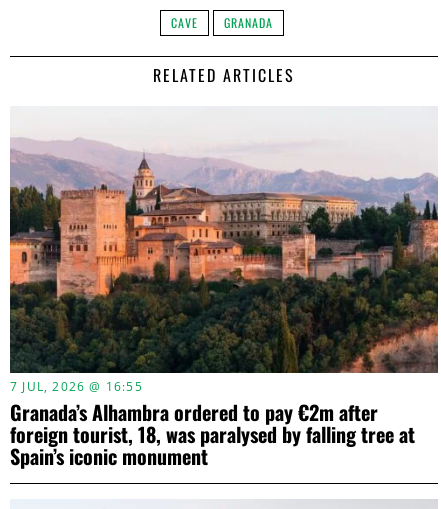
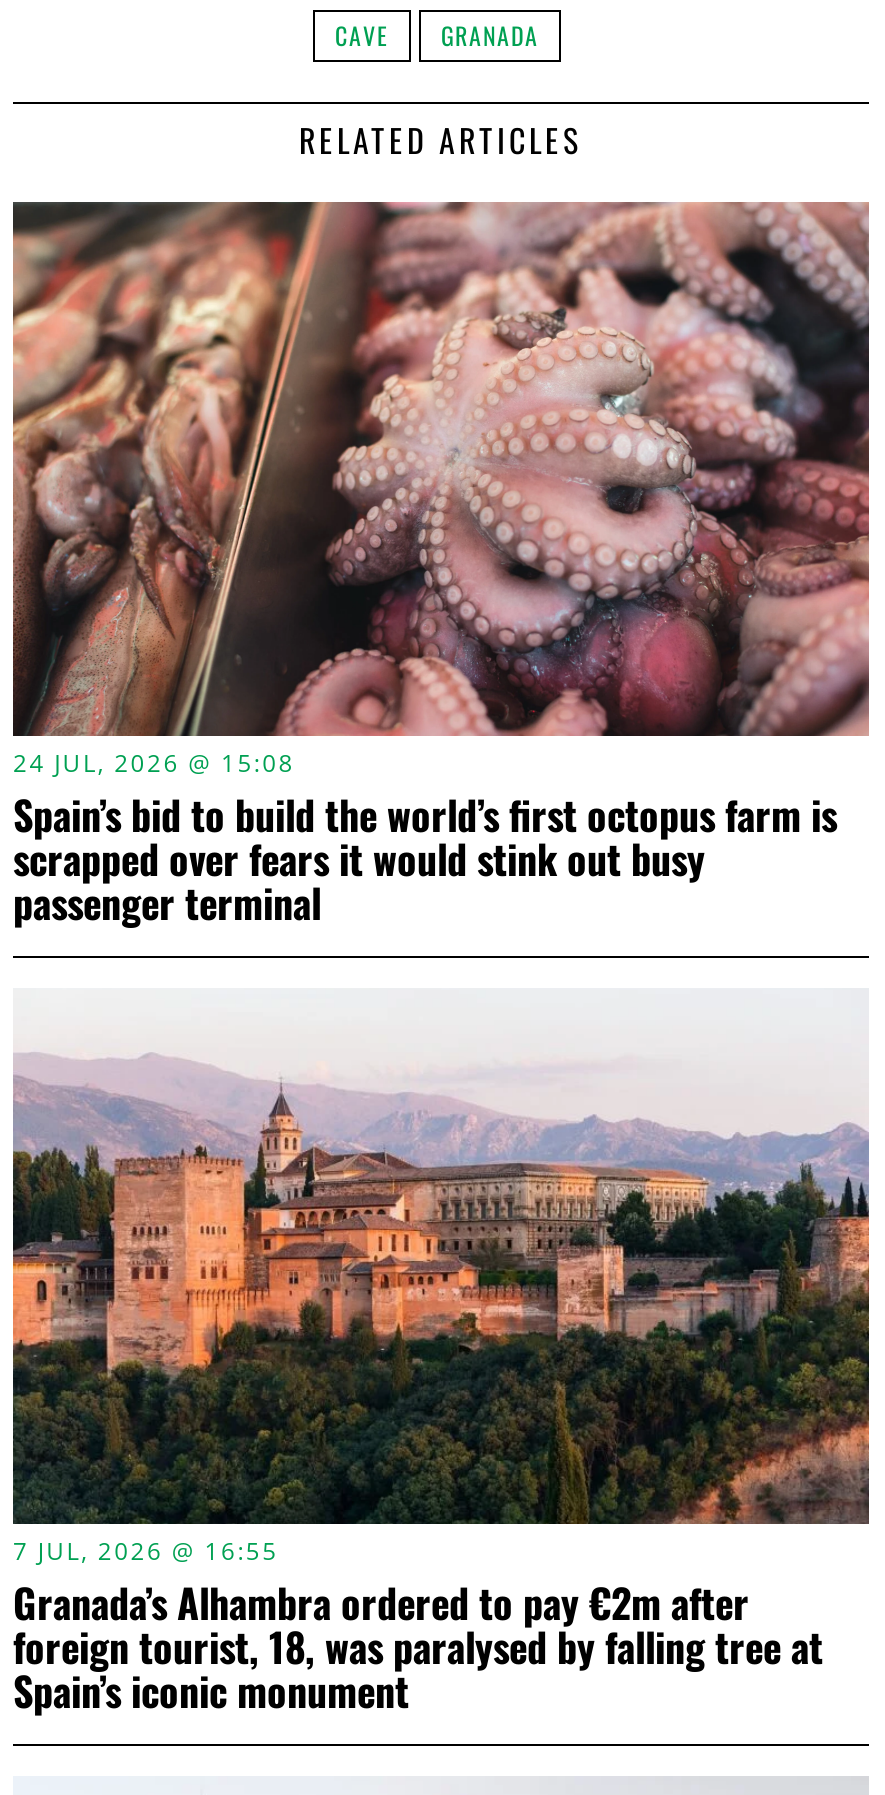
+ [image]
+ 24 JUL, 2026 @ 15:08
+ Spain’s bid to build the world’s first octopus farm is
+ scrapped over fears it would stink out busy
+ passenger terminal
